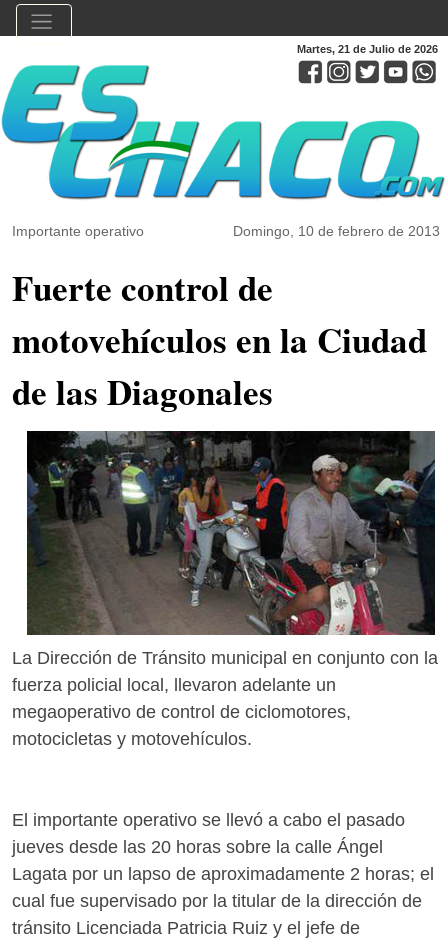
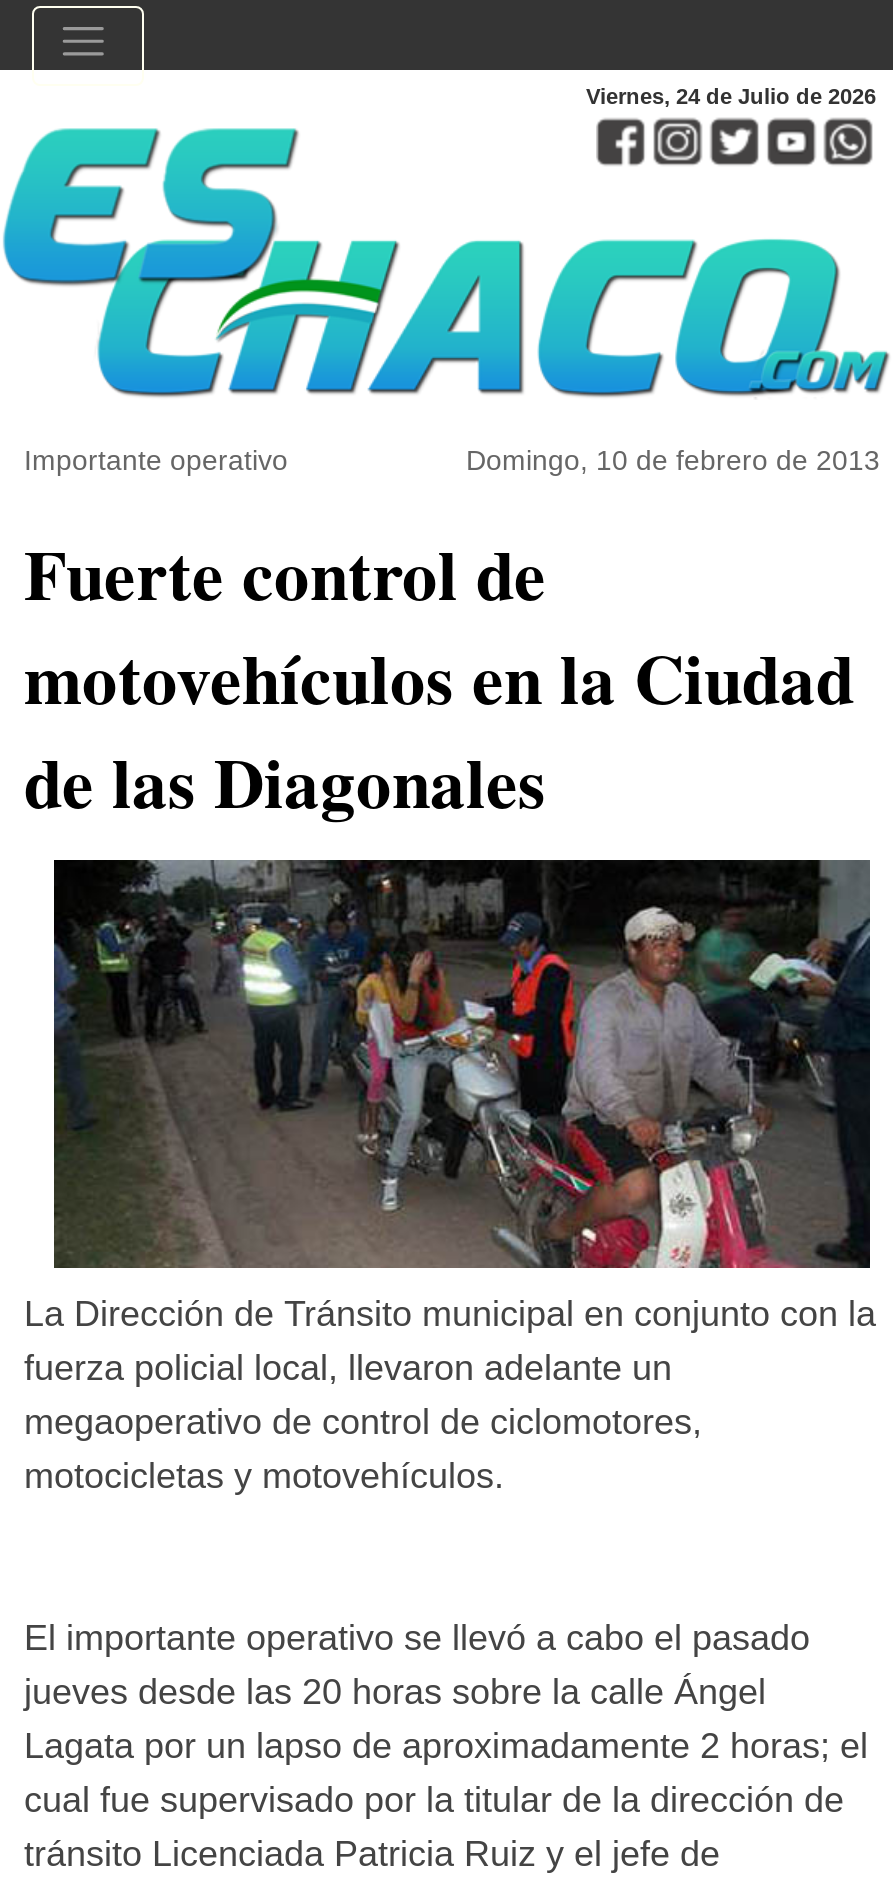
- Martes, 21 de Julio de 2026
+ Viernes, 24 de Julio de 2026
